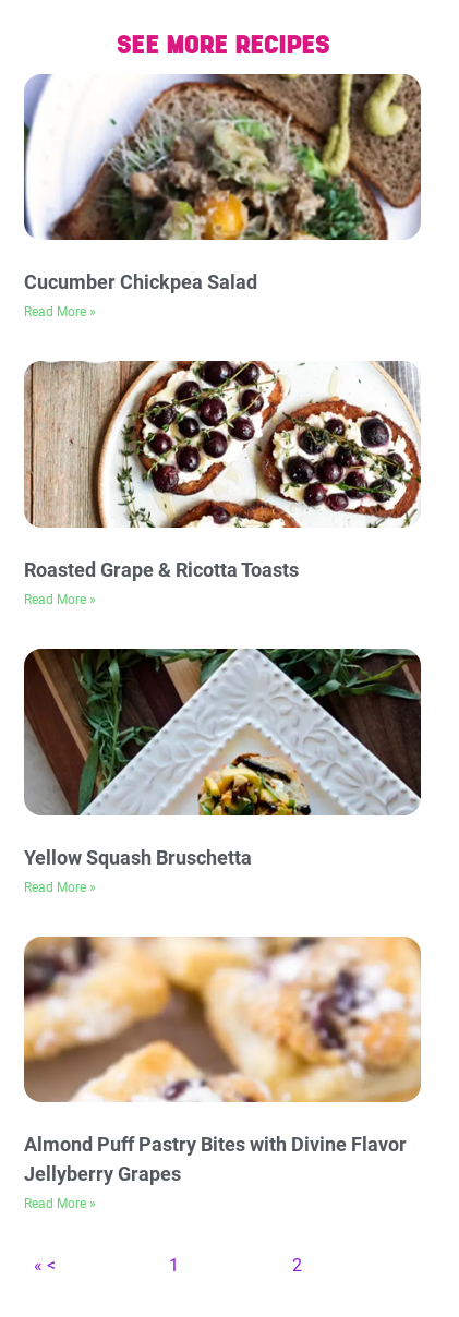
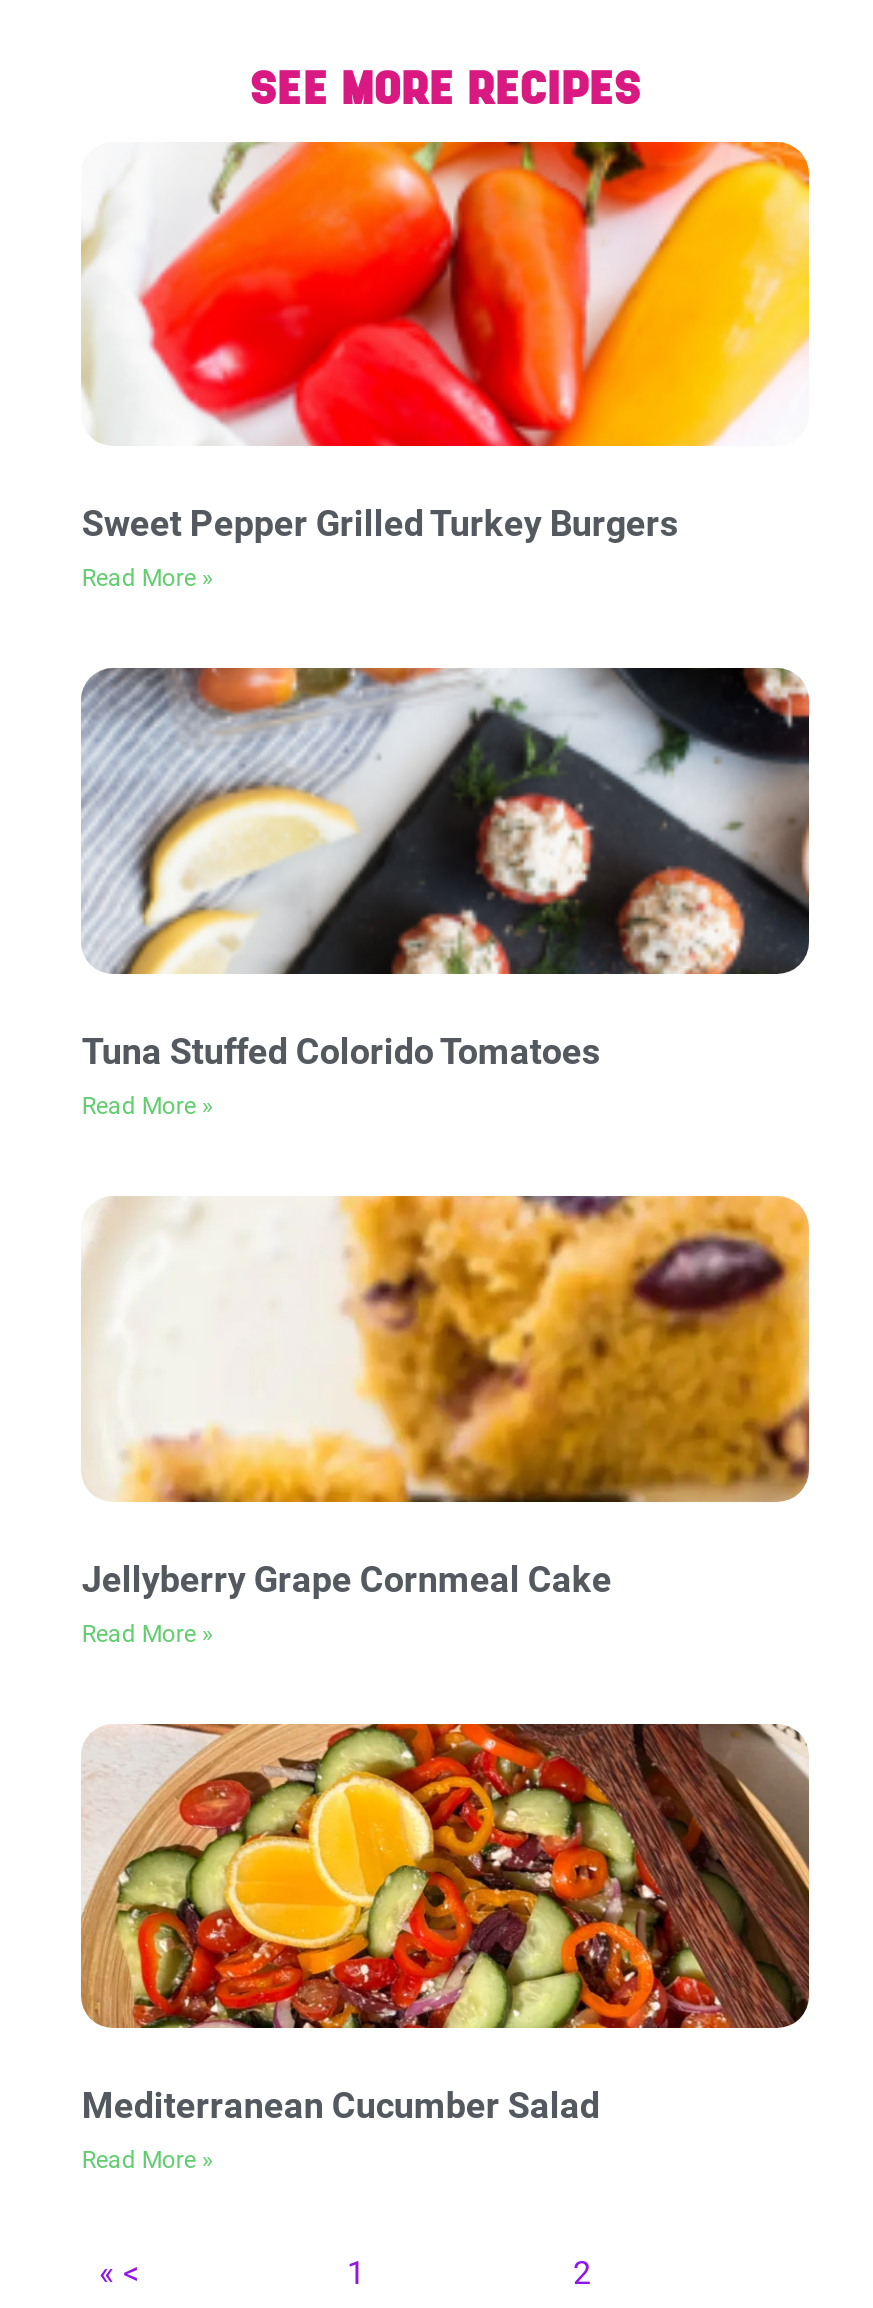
- [image]
- Cucumber Chickpea Salad
+ [image]
+ Sweet Pepper Grilled Turkey Burgers

- [image]
- Roasted Grape & Ricotta Toasts
+ [image]
+ Tuna Stuffed Colorido Tomatoes

- [image]
- Yellow Squash Bruschetta
+ [image]
+ Jellyberry Grape Cornmeal Cake

- [image]
- Almond Puff Pastry Bites with Divine Flavor
- Jellyberry Grapes
+ [image]
+ Mediterranean Cucumber Salad
